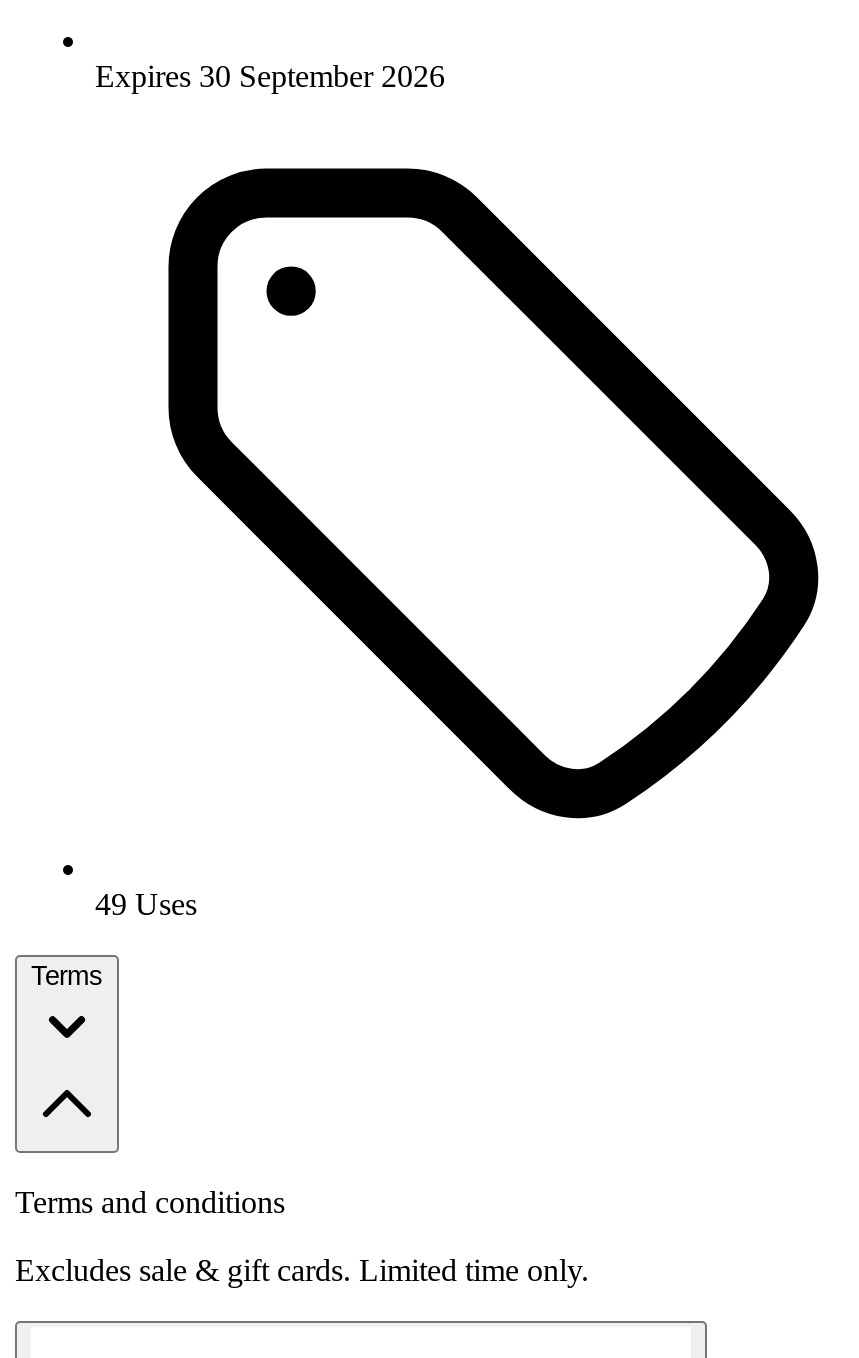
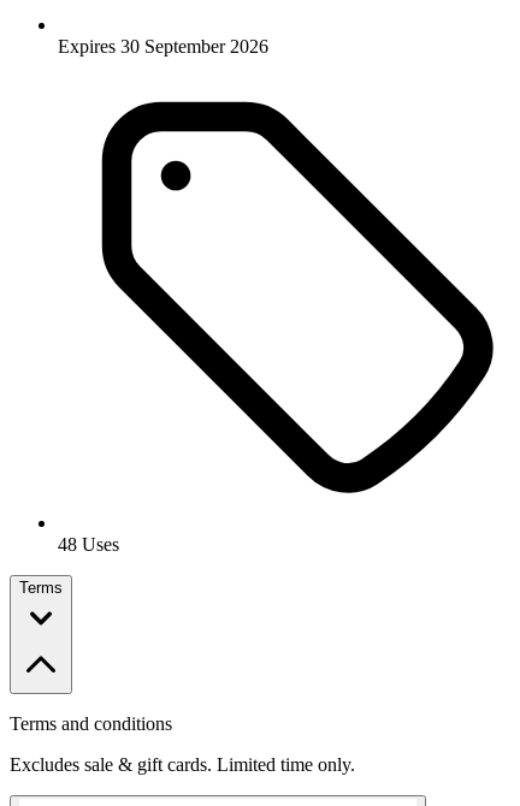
- 49 Uses
+ 48 Uses
